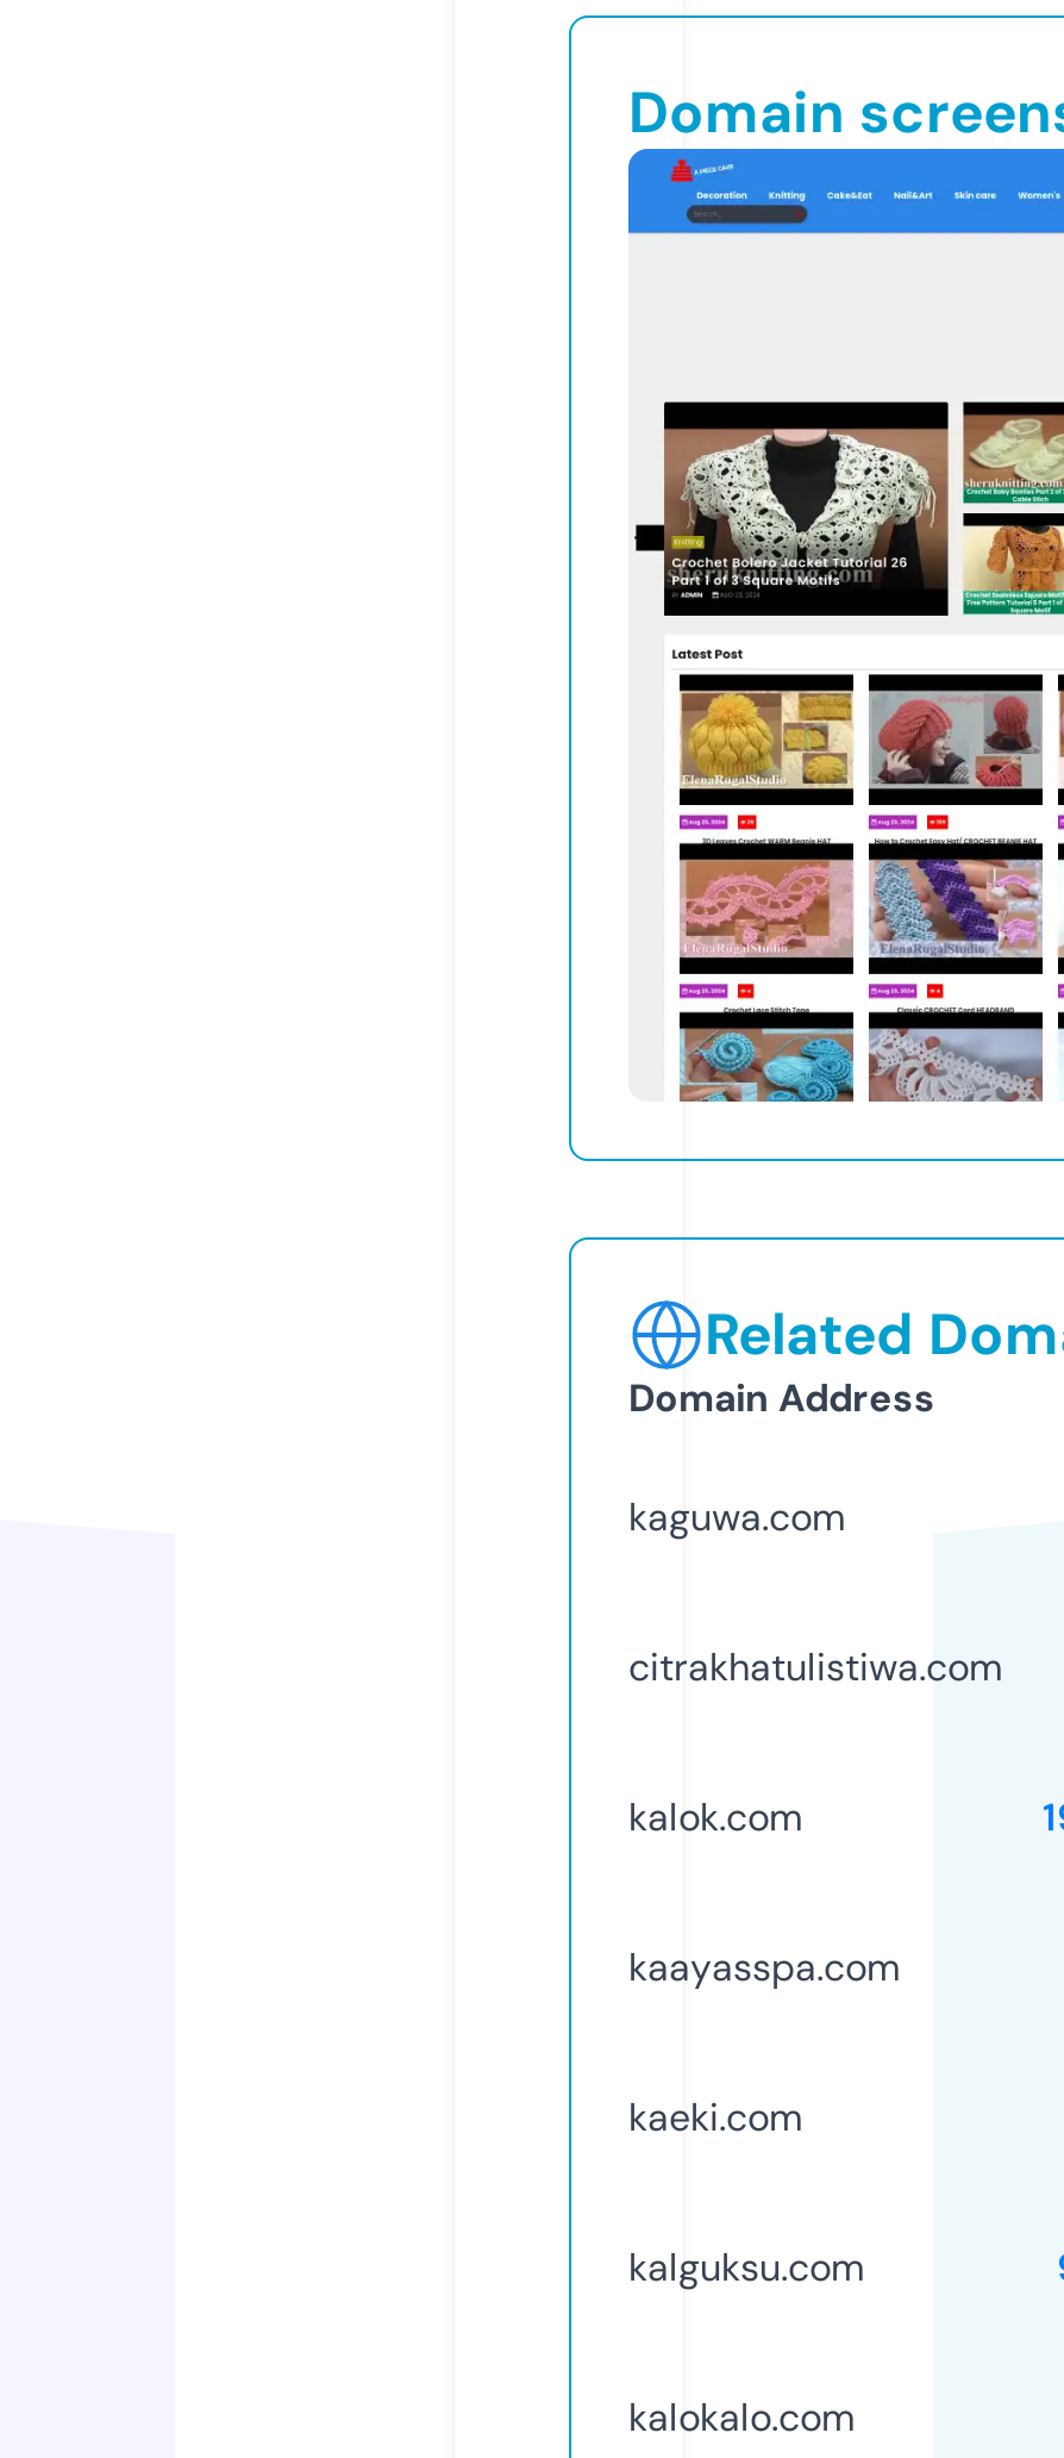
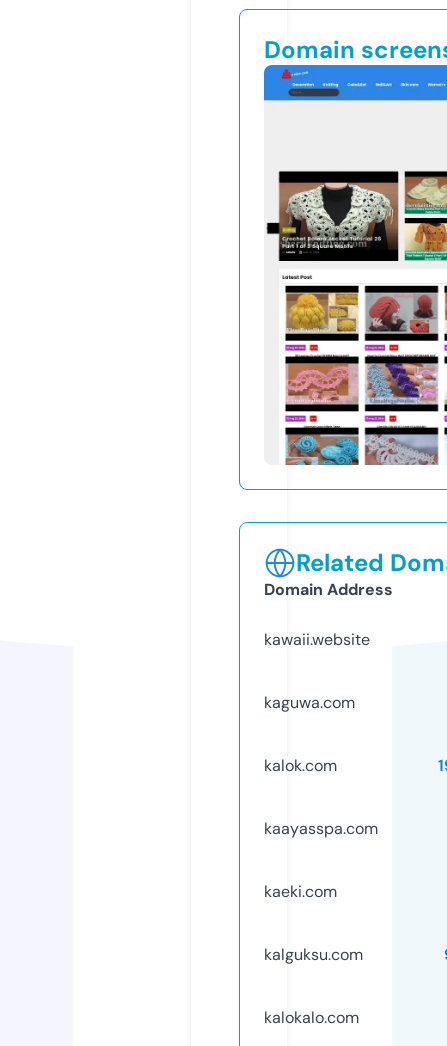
+ kawaii.website

moved down: kaguwa.com

- citrakhatulistiwa.com
